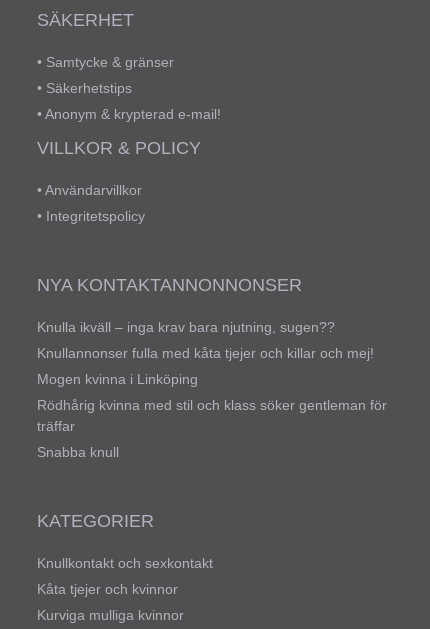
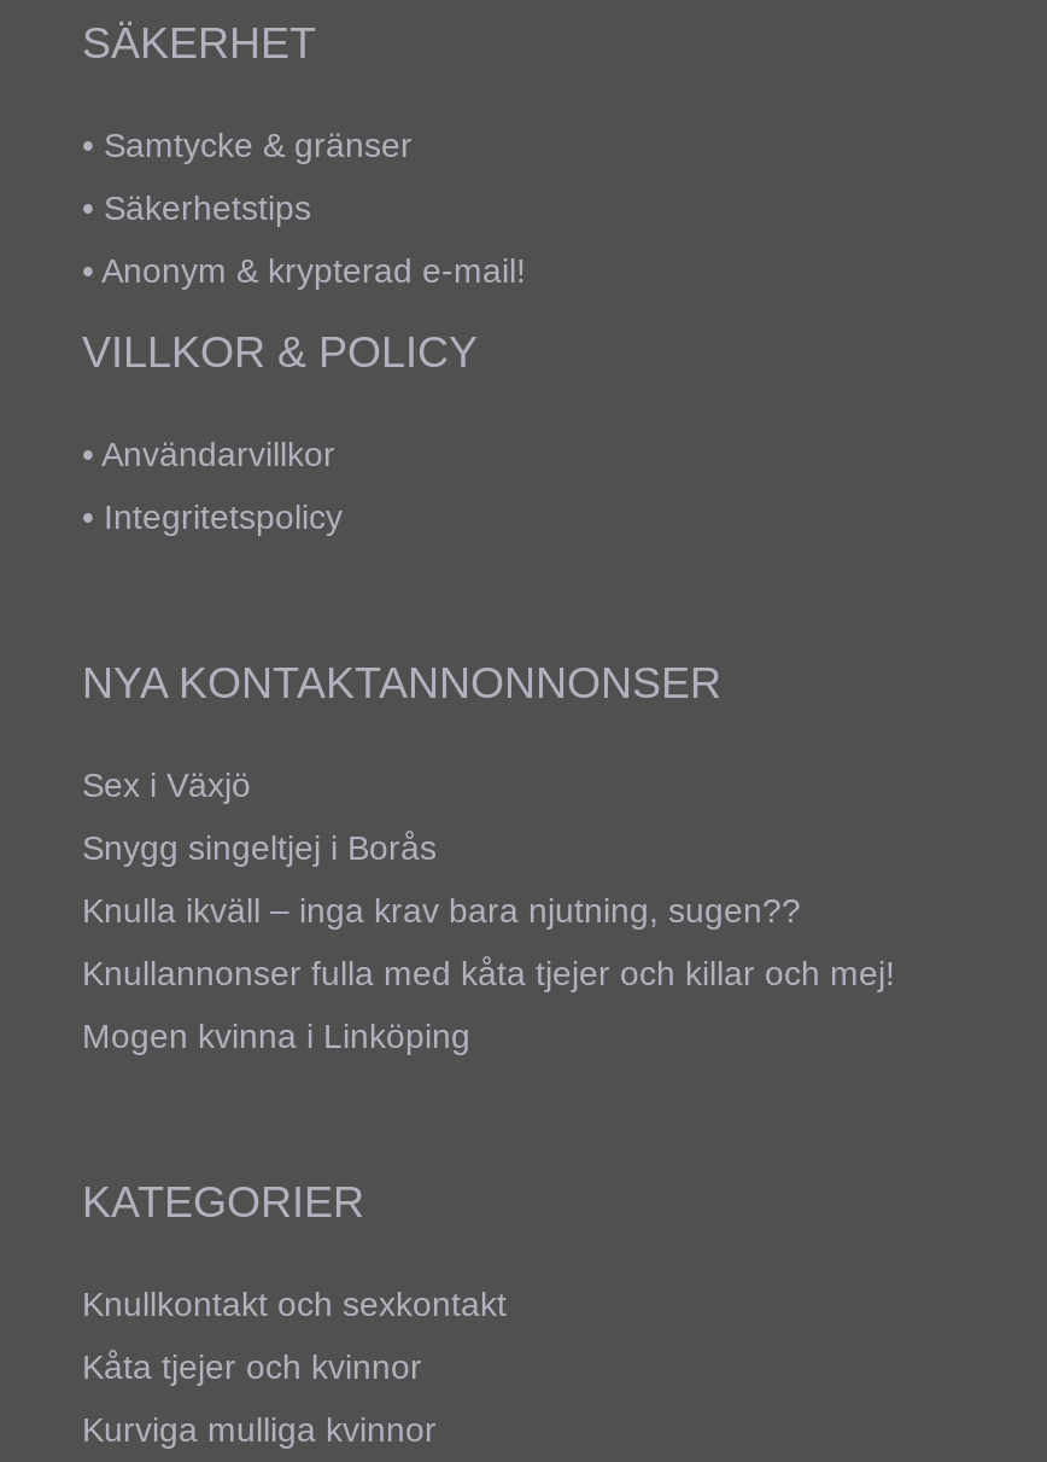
+ Sex i Växjö
+ Snygg singeltjej i Borås

moved down: Knulla ikväll – inga krav bara njutning, sugen?? | Knullannonser fulla med kåta tjejer och killar och mej! | Mogen kvinna i Linköping

- Rödhårig kvinna med stil och klass söker gentleman för
- träffar
- Snabba knull
